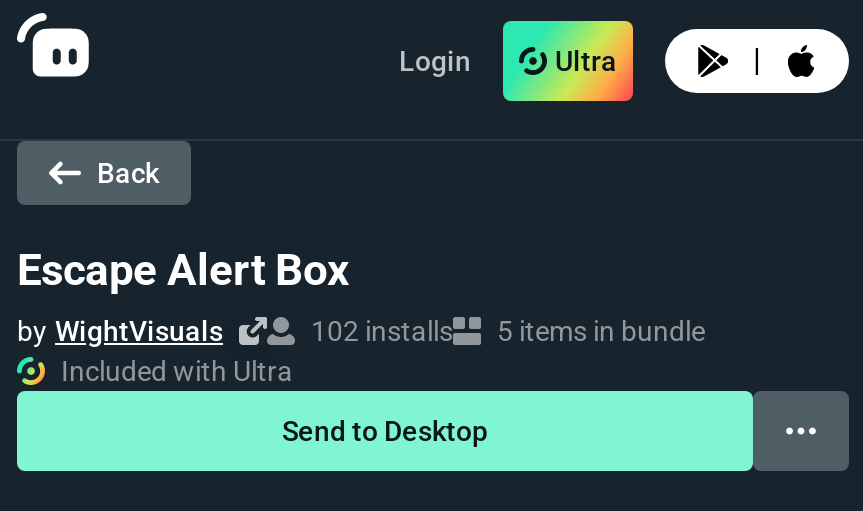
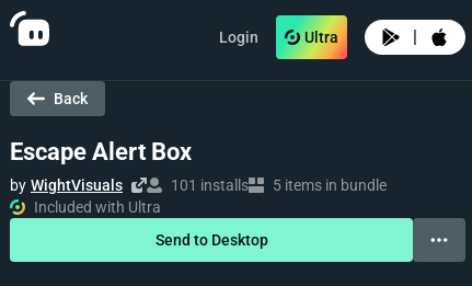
- 102 installs 5 items in bundle
+ 101 installs 5 items in bundle
